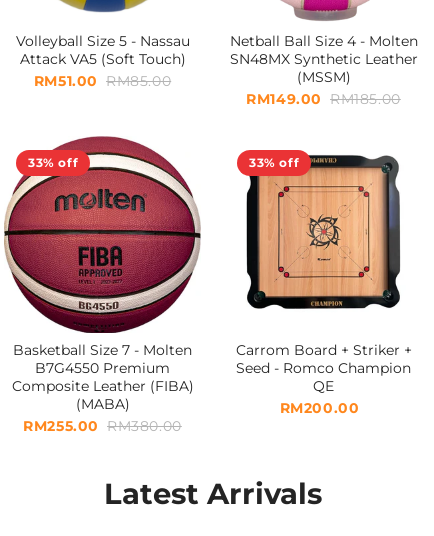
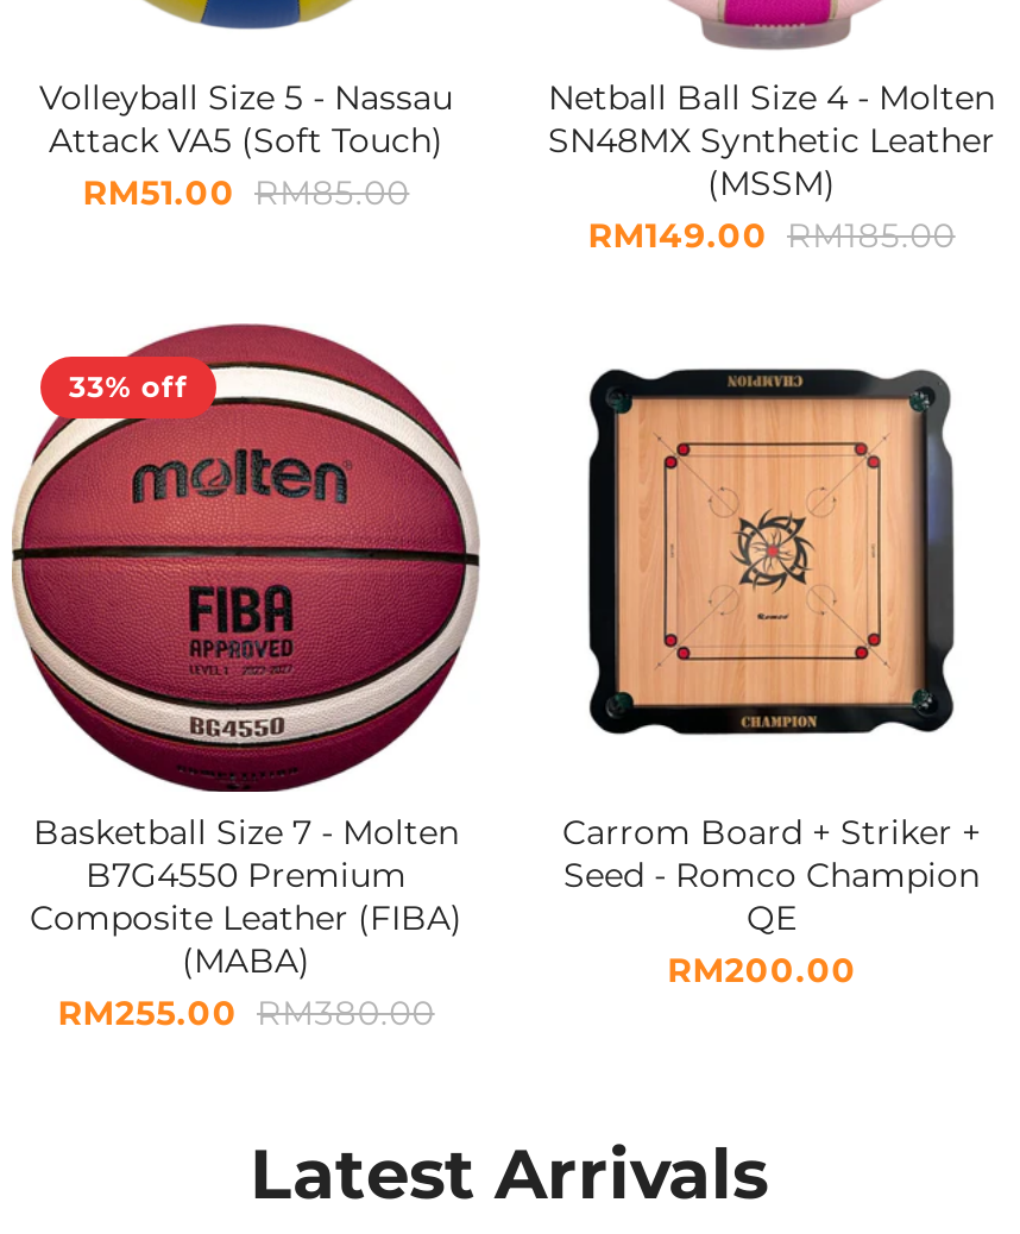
- 33% off
